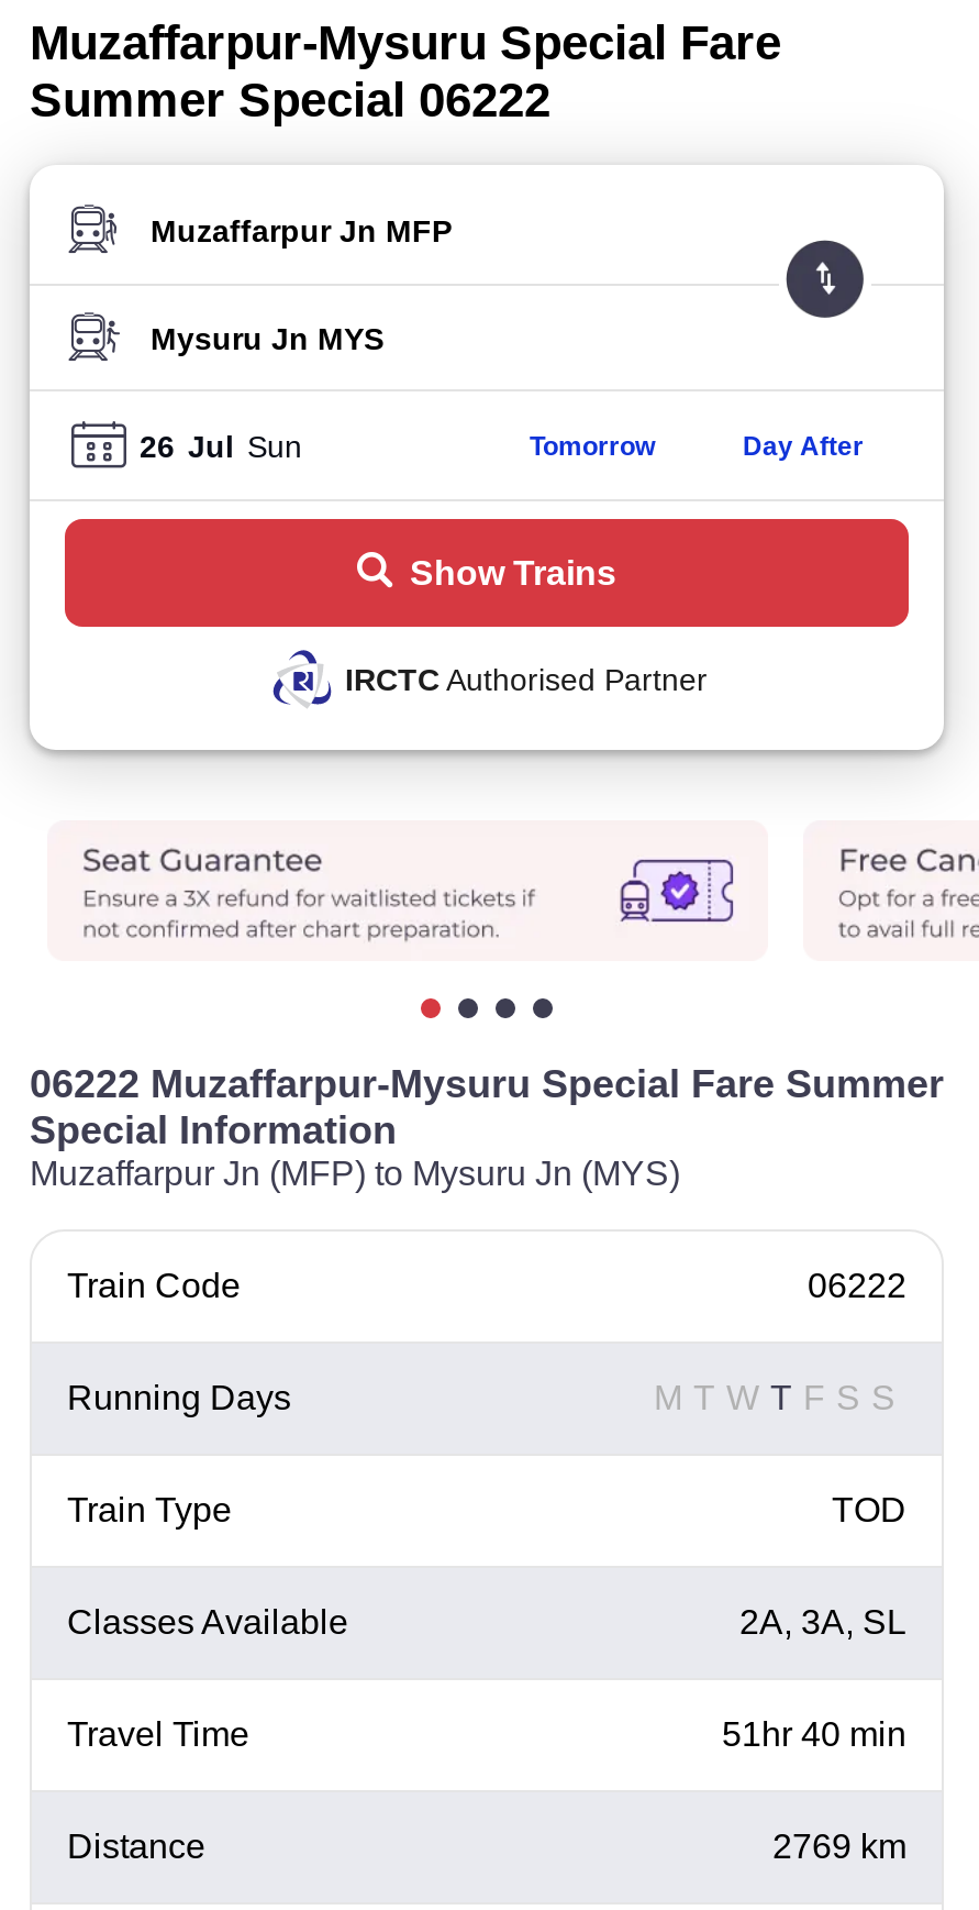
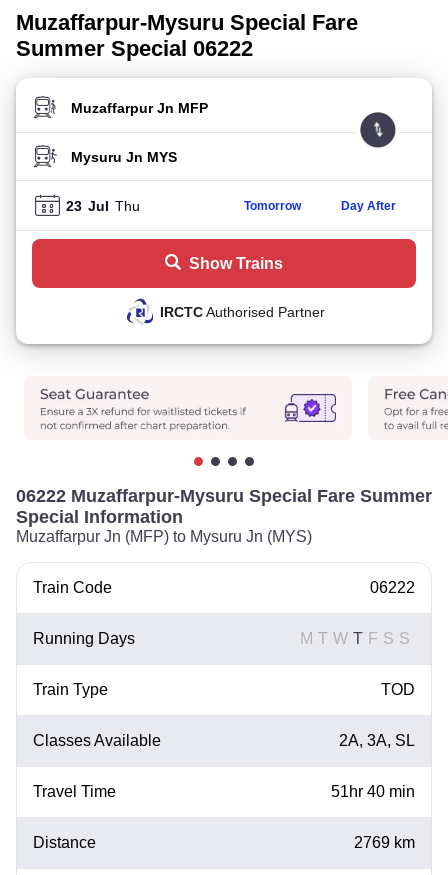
- 26 Jul Sun
+ 23 Jul Thu
